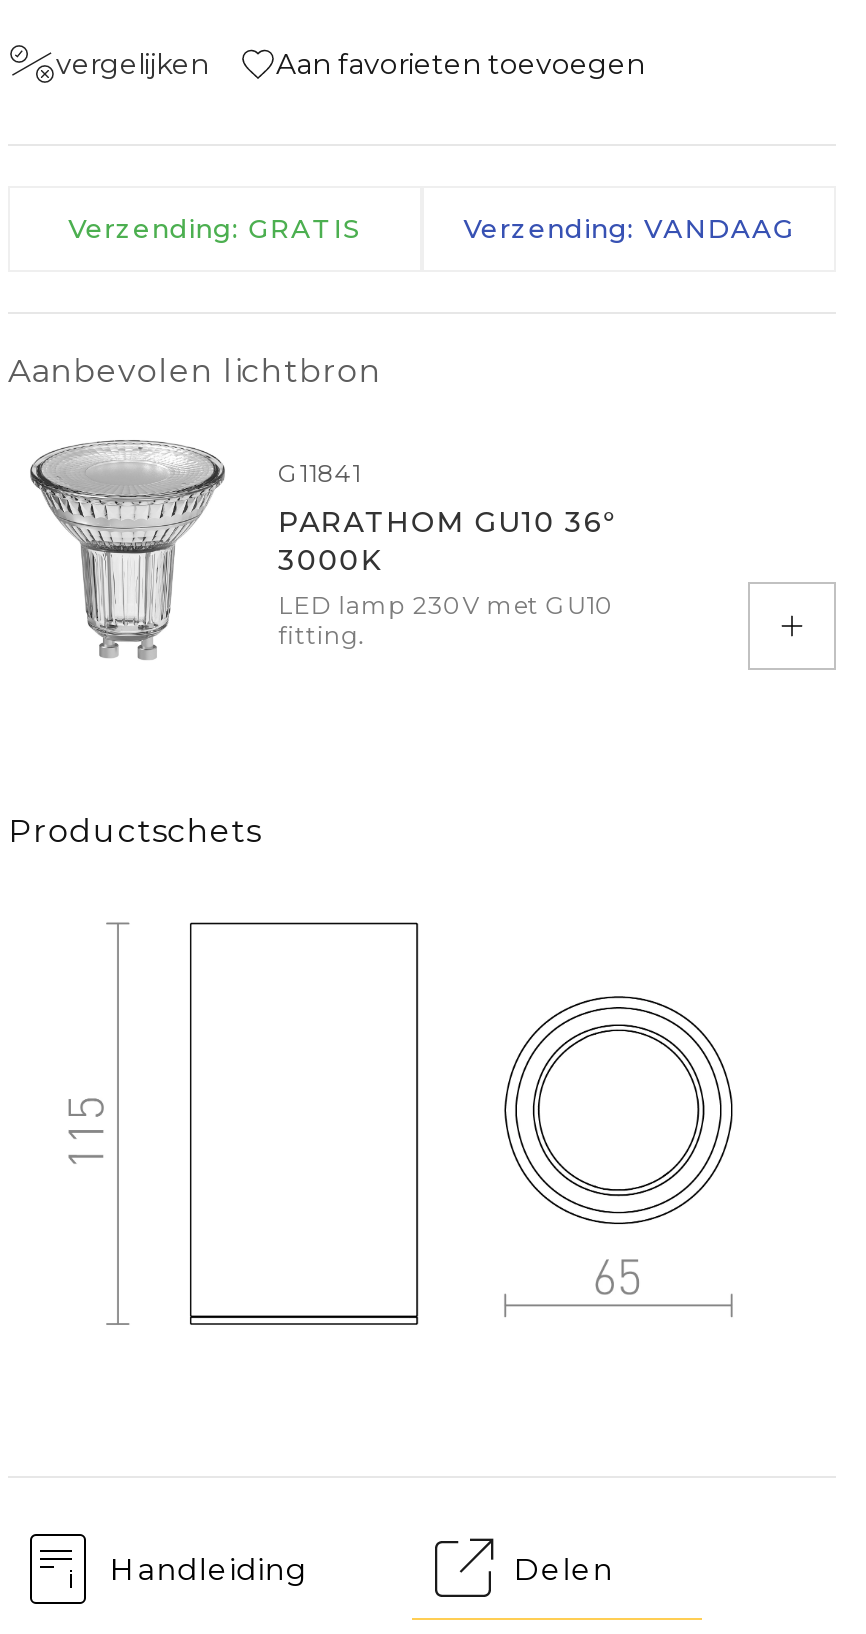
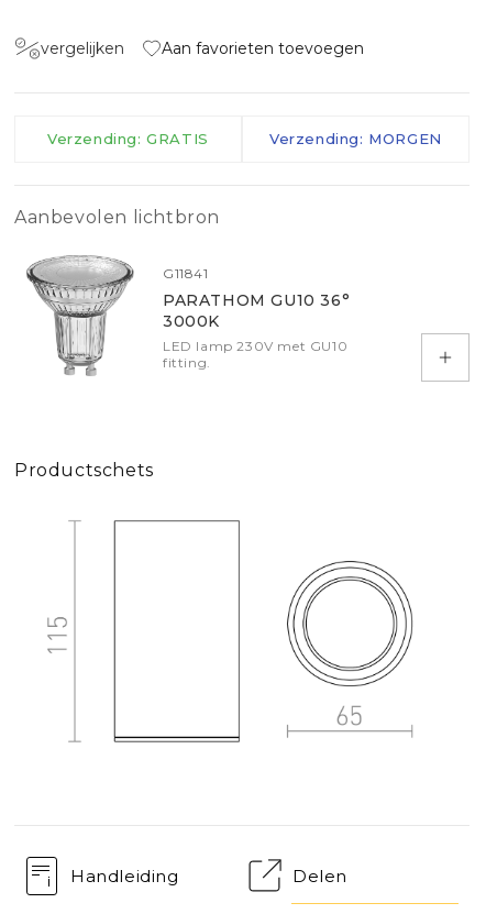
- Verzending: VANDAAG
+ Verzending: MORGEN
